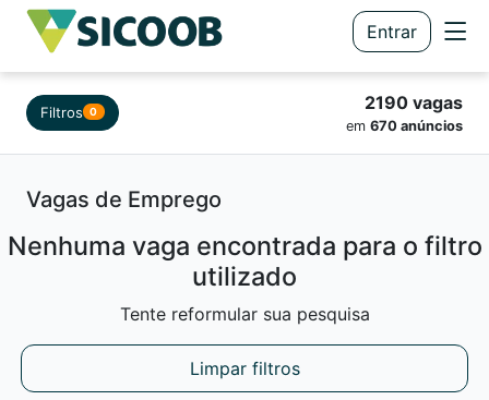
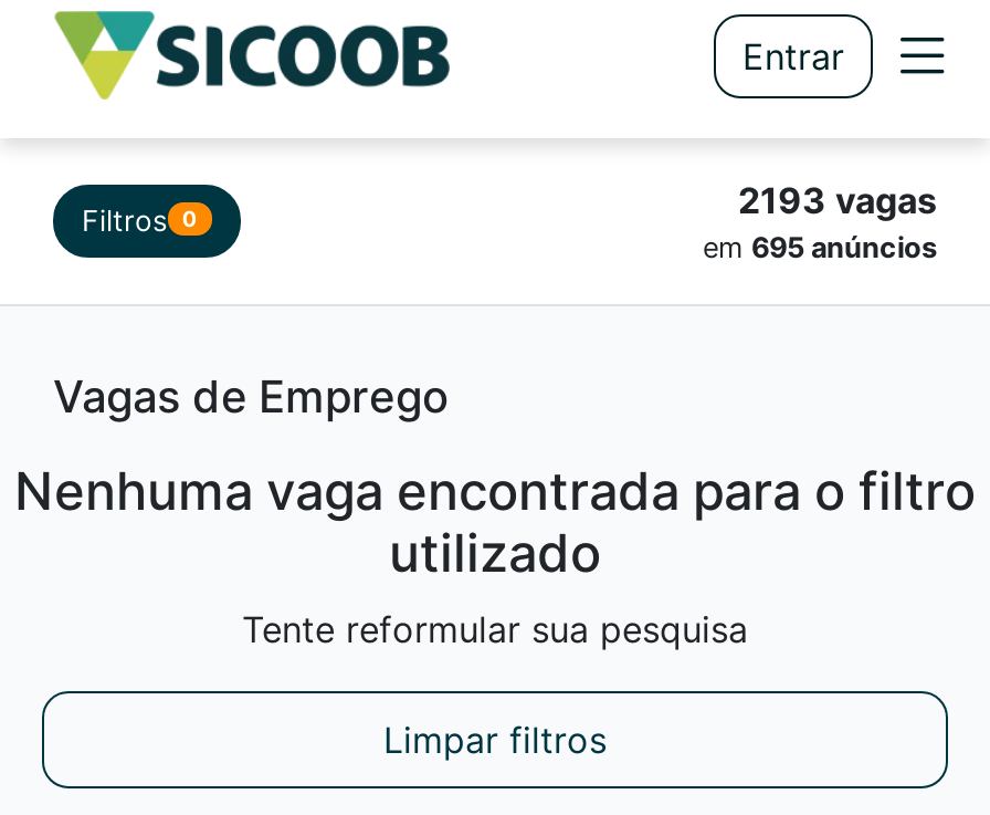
- 2190 vagas
+ 2193 vagas

- em 670 anúncios
+ em 695 anúncios
